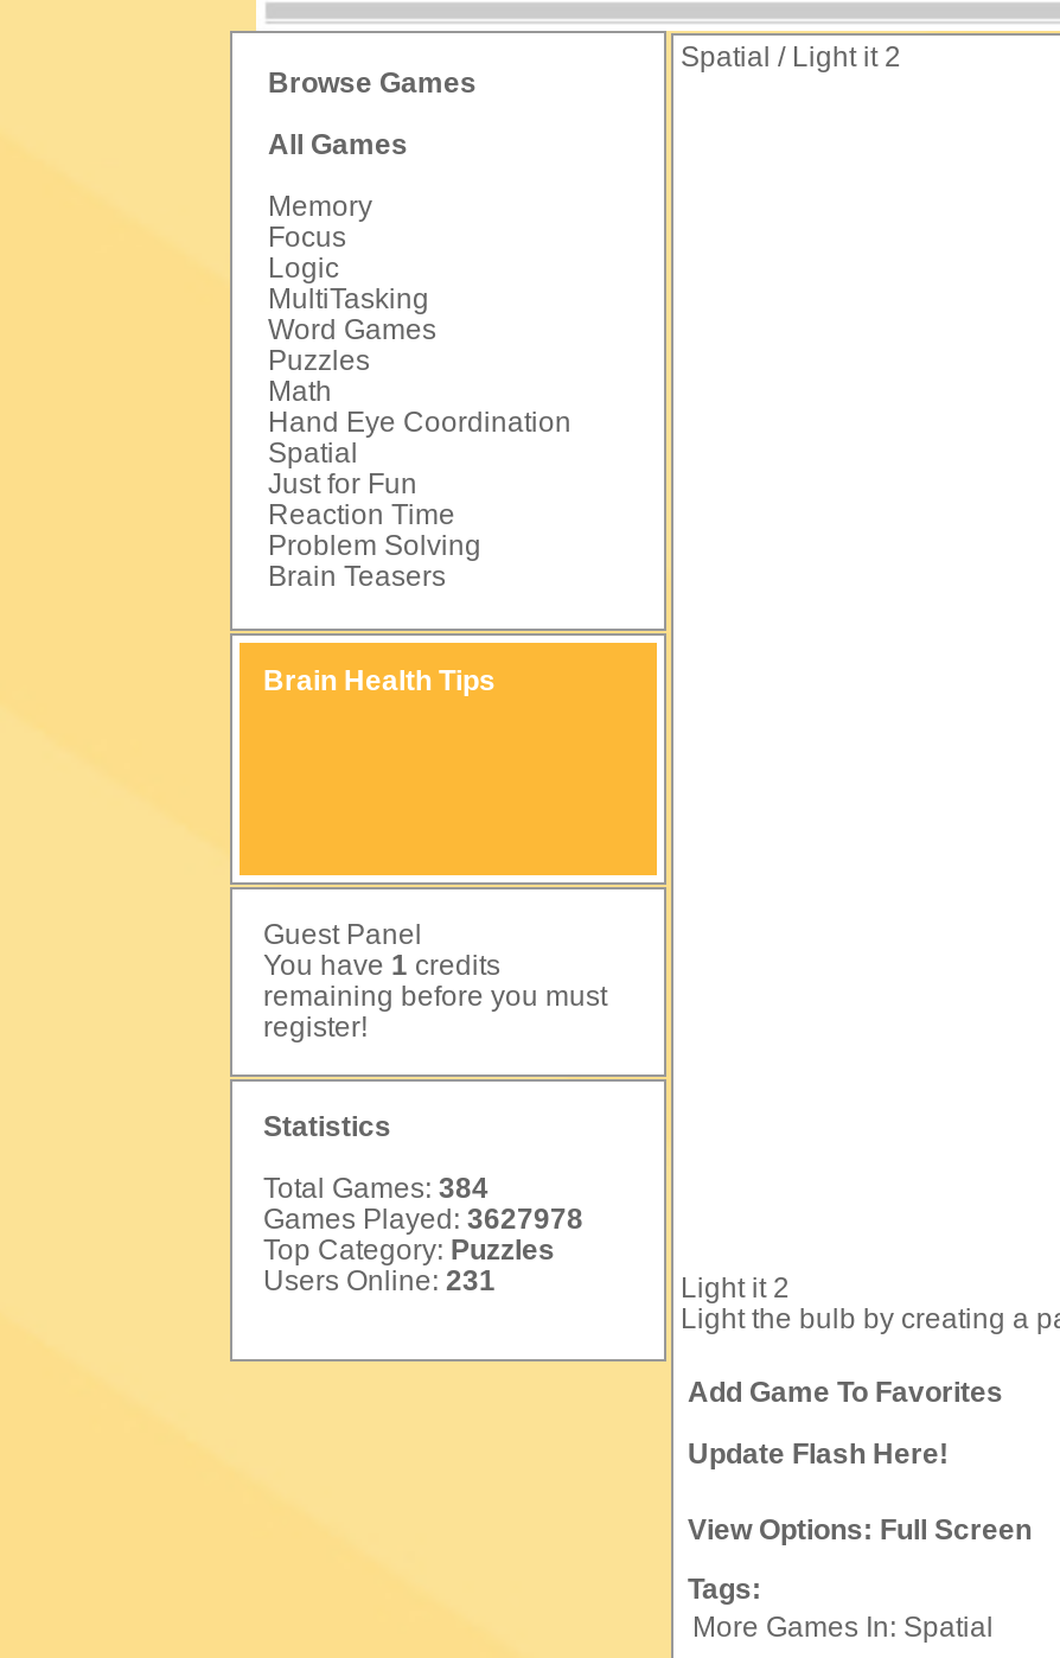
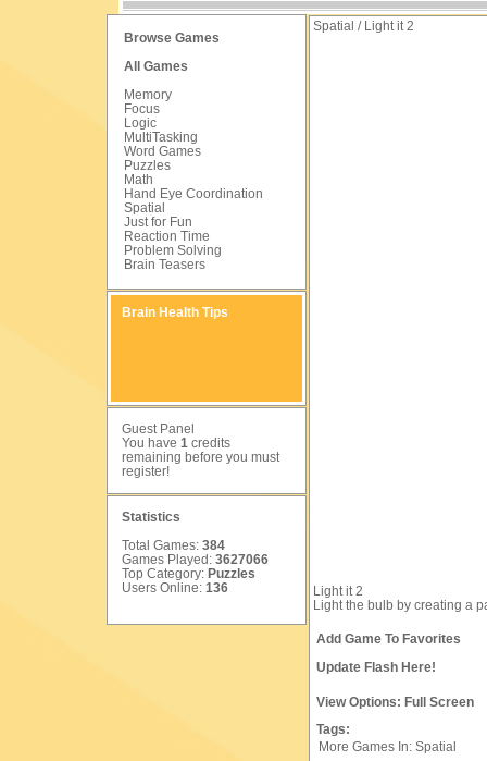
- Games Played: 3627978
+ Games Played: 3627066

- Users Online: 231
+ Users Online: 136
